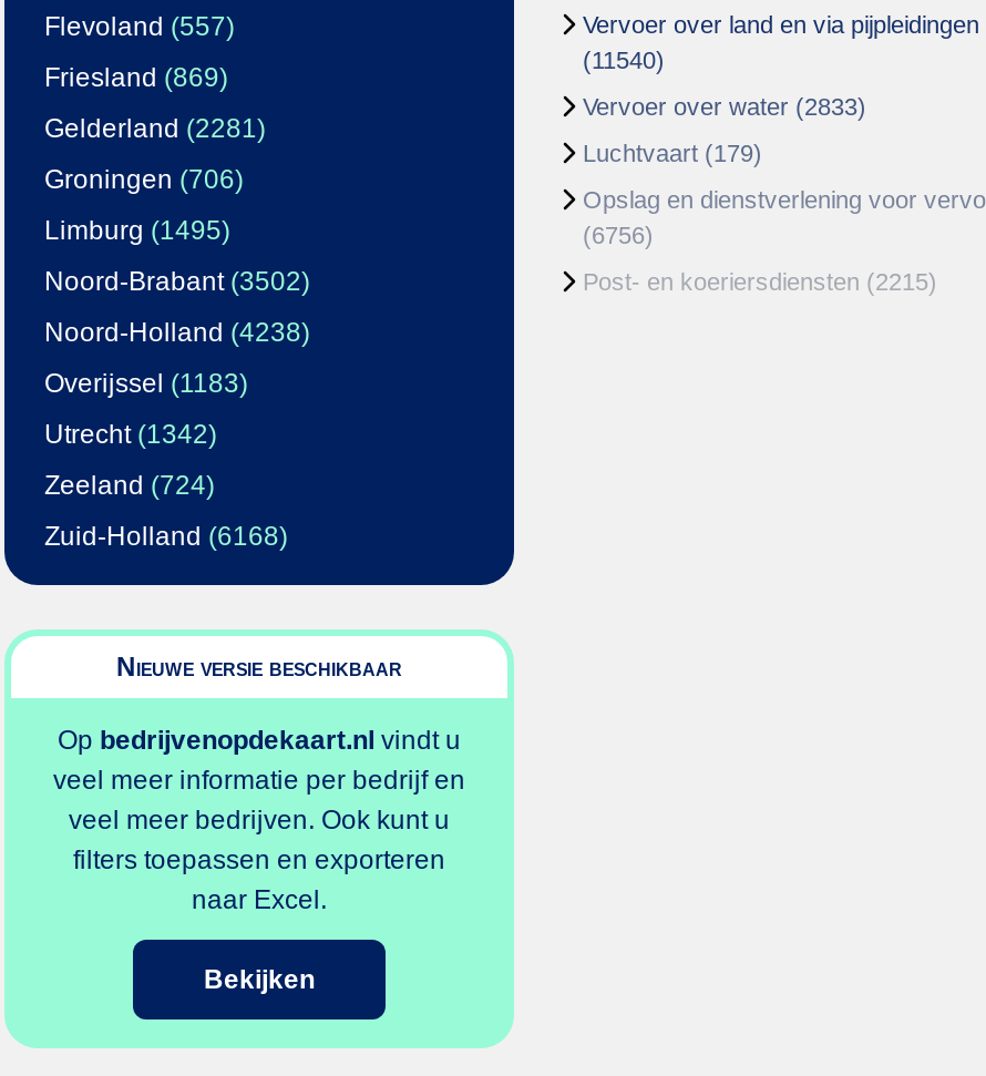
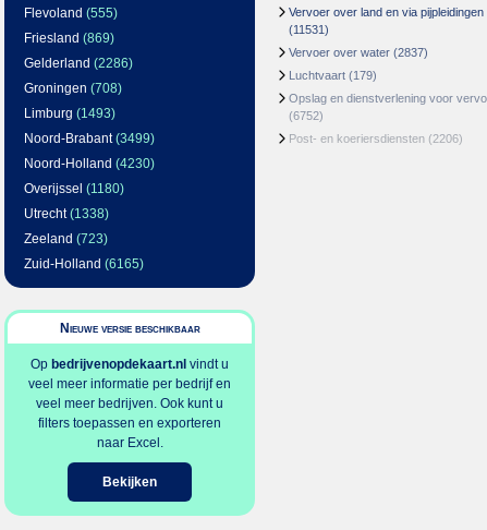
- Flevoland (557)
+ Flevoland (555)

- (11540)
+ (11531)

- Vervoer over water (2833)
+ Vervoer over water (2837)

- Gelderland (2281)
+ Gelderland (2286)

- Groningen (706)
+ Groningen (708)

- Limburg (1495)
+ Limburg (1493)

- (6756)
+ (6752)

- Noord-Brabant (3502)
+ Noord-Brabant (3499)

- Post- en koeriersdiensten (2215)
+ Post- en koeriersdiensten (2206)

- Noord-Holland (4238)
+ Noord-Holland (4230)

- Overijssel (1183)
+ Overijssel (1180)

- Utrecht (1342)
+ Utrecht (1338)

- Zeeland (724)
+ Zeeland (723)

- Zuid-Holland (6168)
+ Zuid-Holland (6165)
